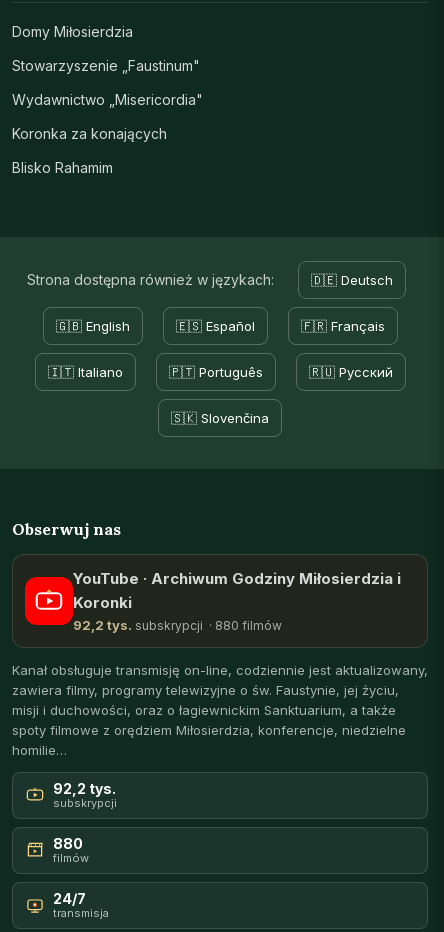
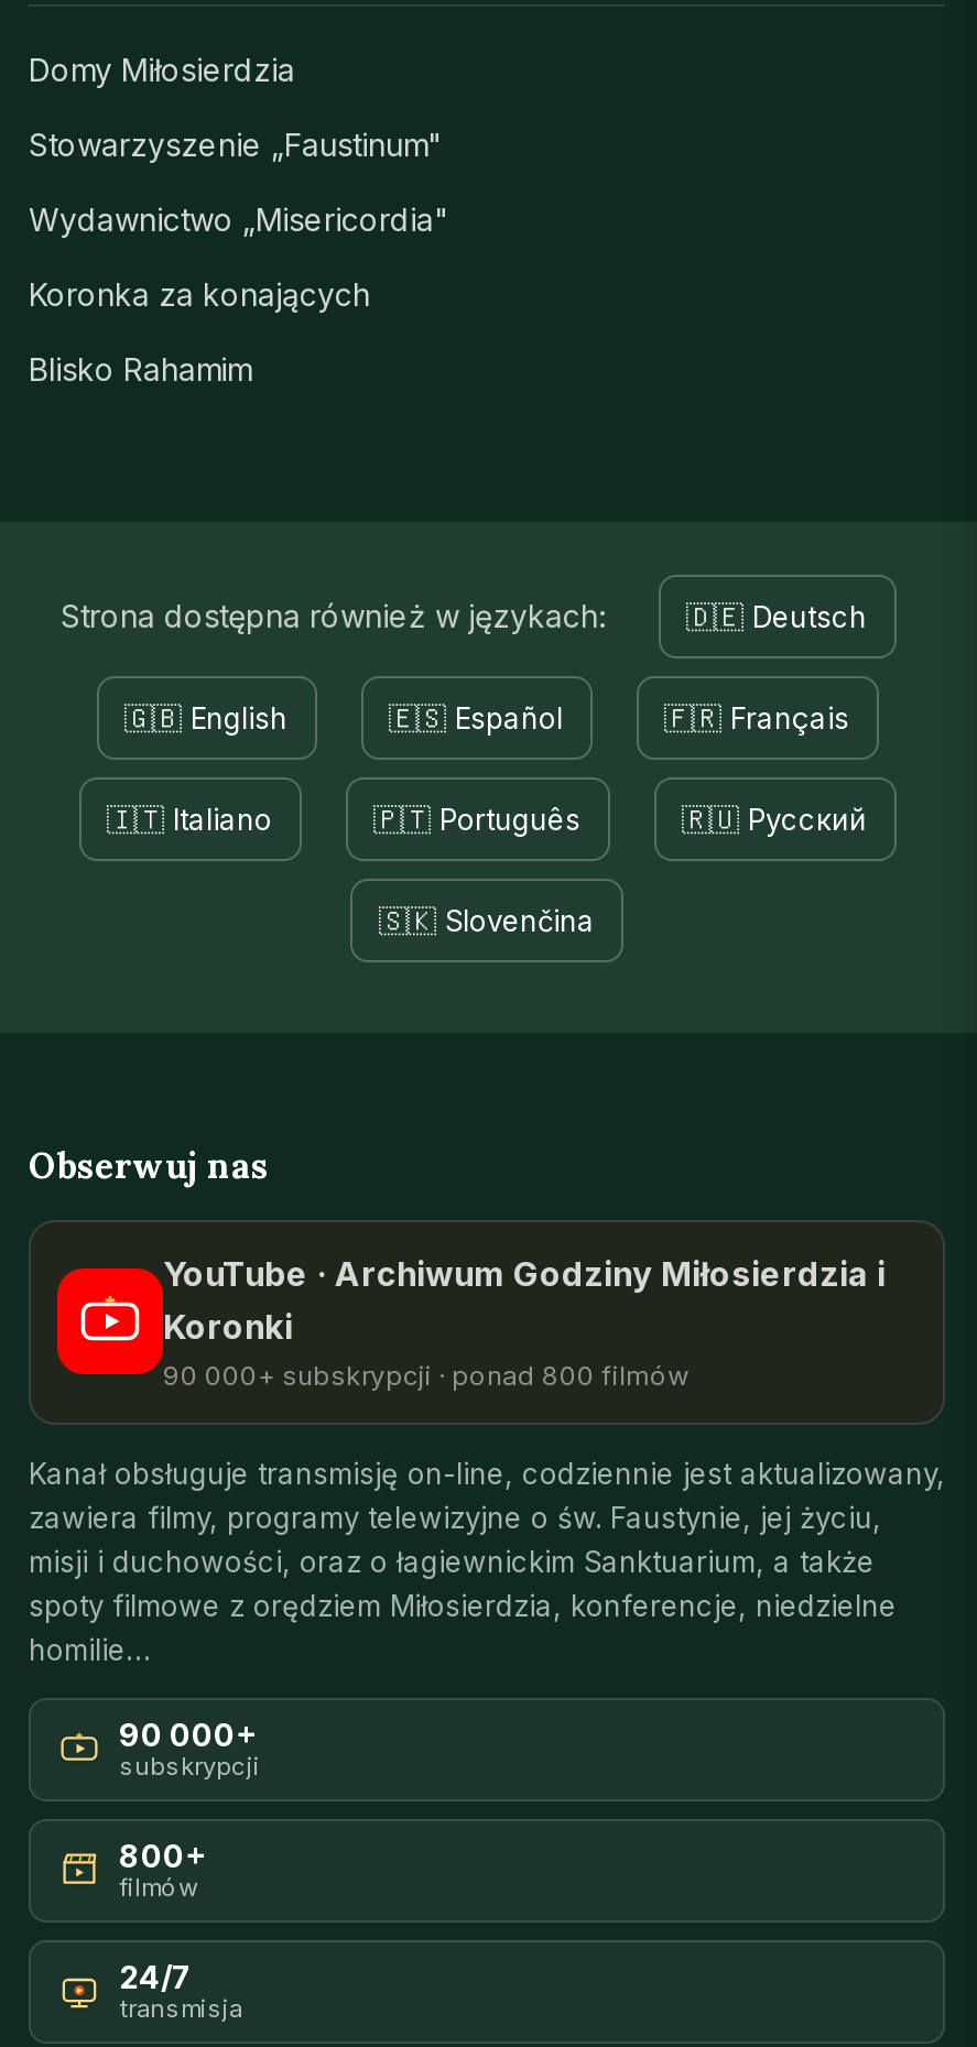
- 92,2 tys. subskrypcji · 880 filmów
+ 90 000+ subskrypcji · ponad 800 filmów

- 92,2 tys.
+ 90 000+

- 880
+ 800+
